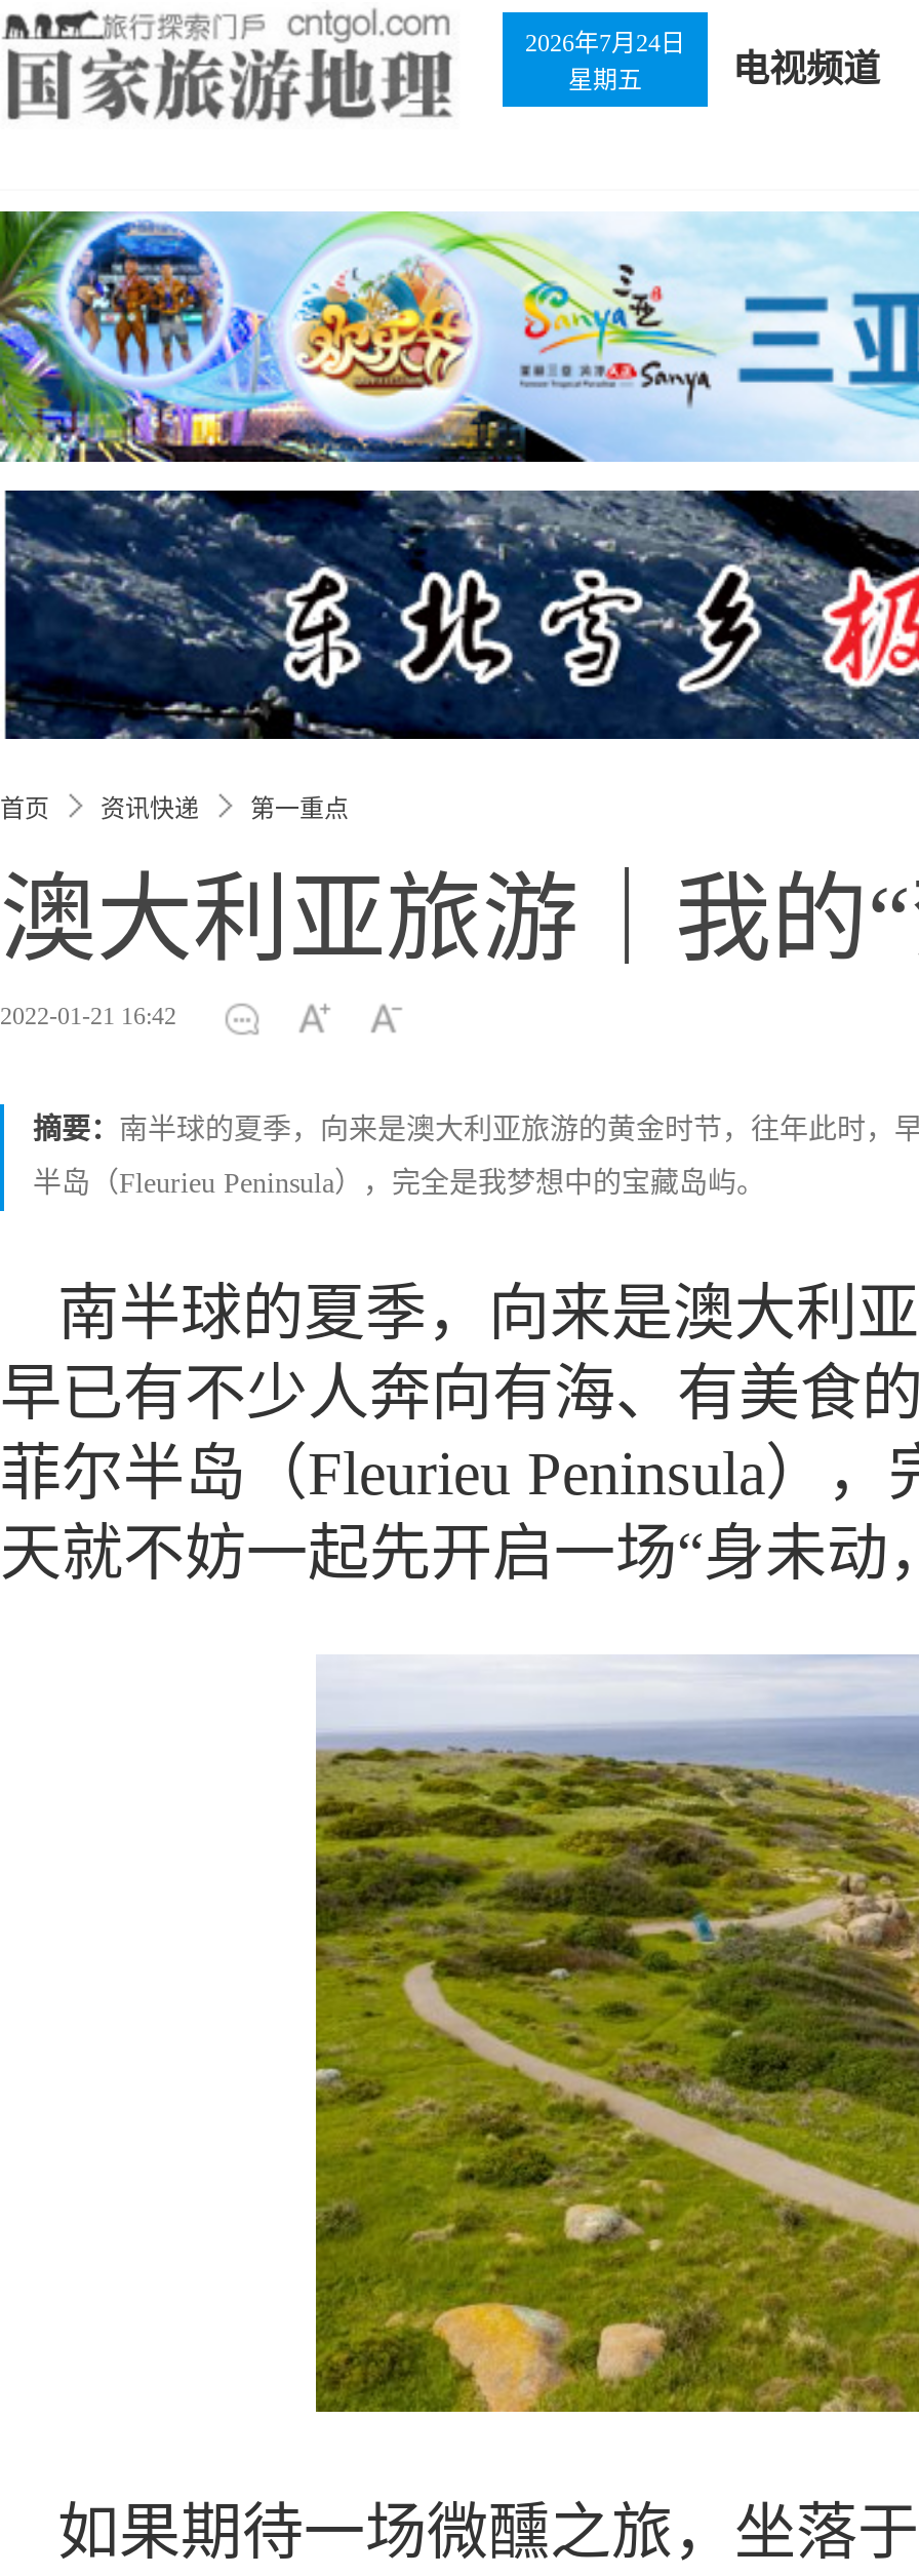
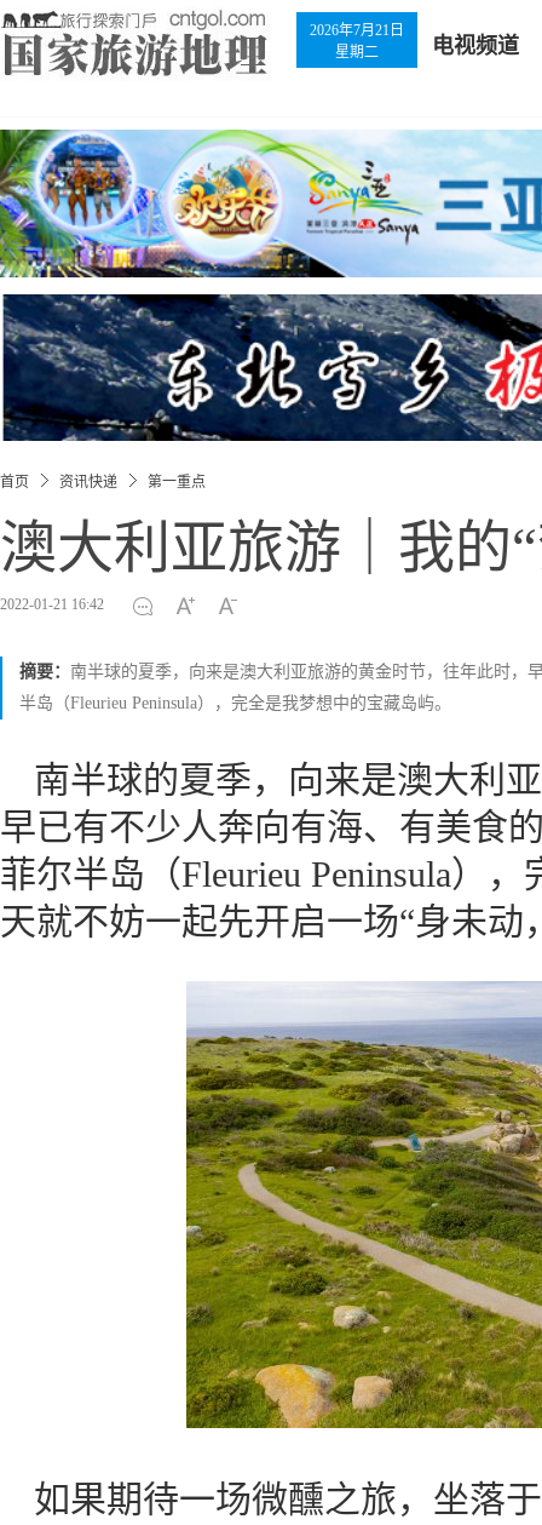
- 2026年7月24日
+ 2026年7月21日

- 星期五
+ 星期二
